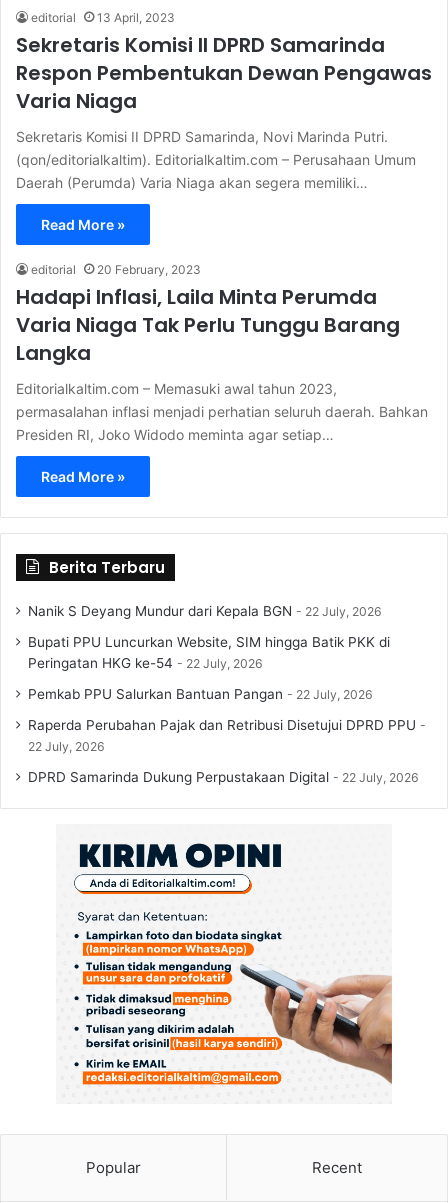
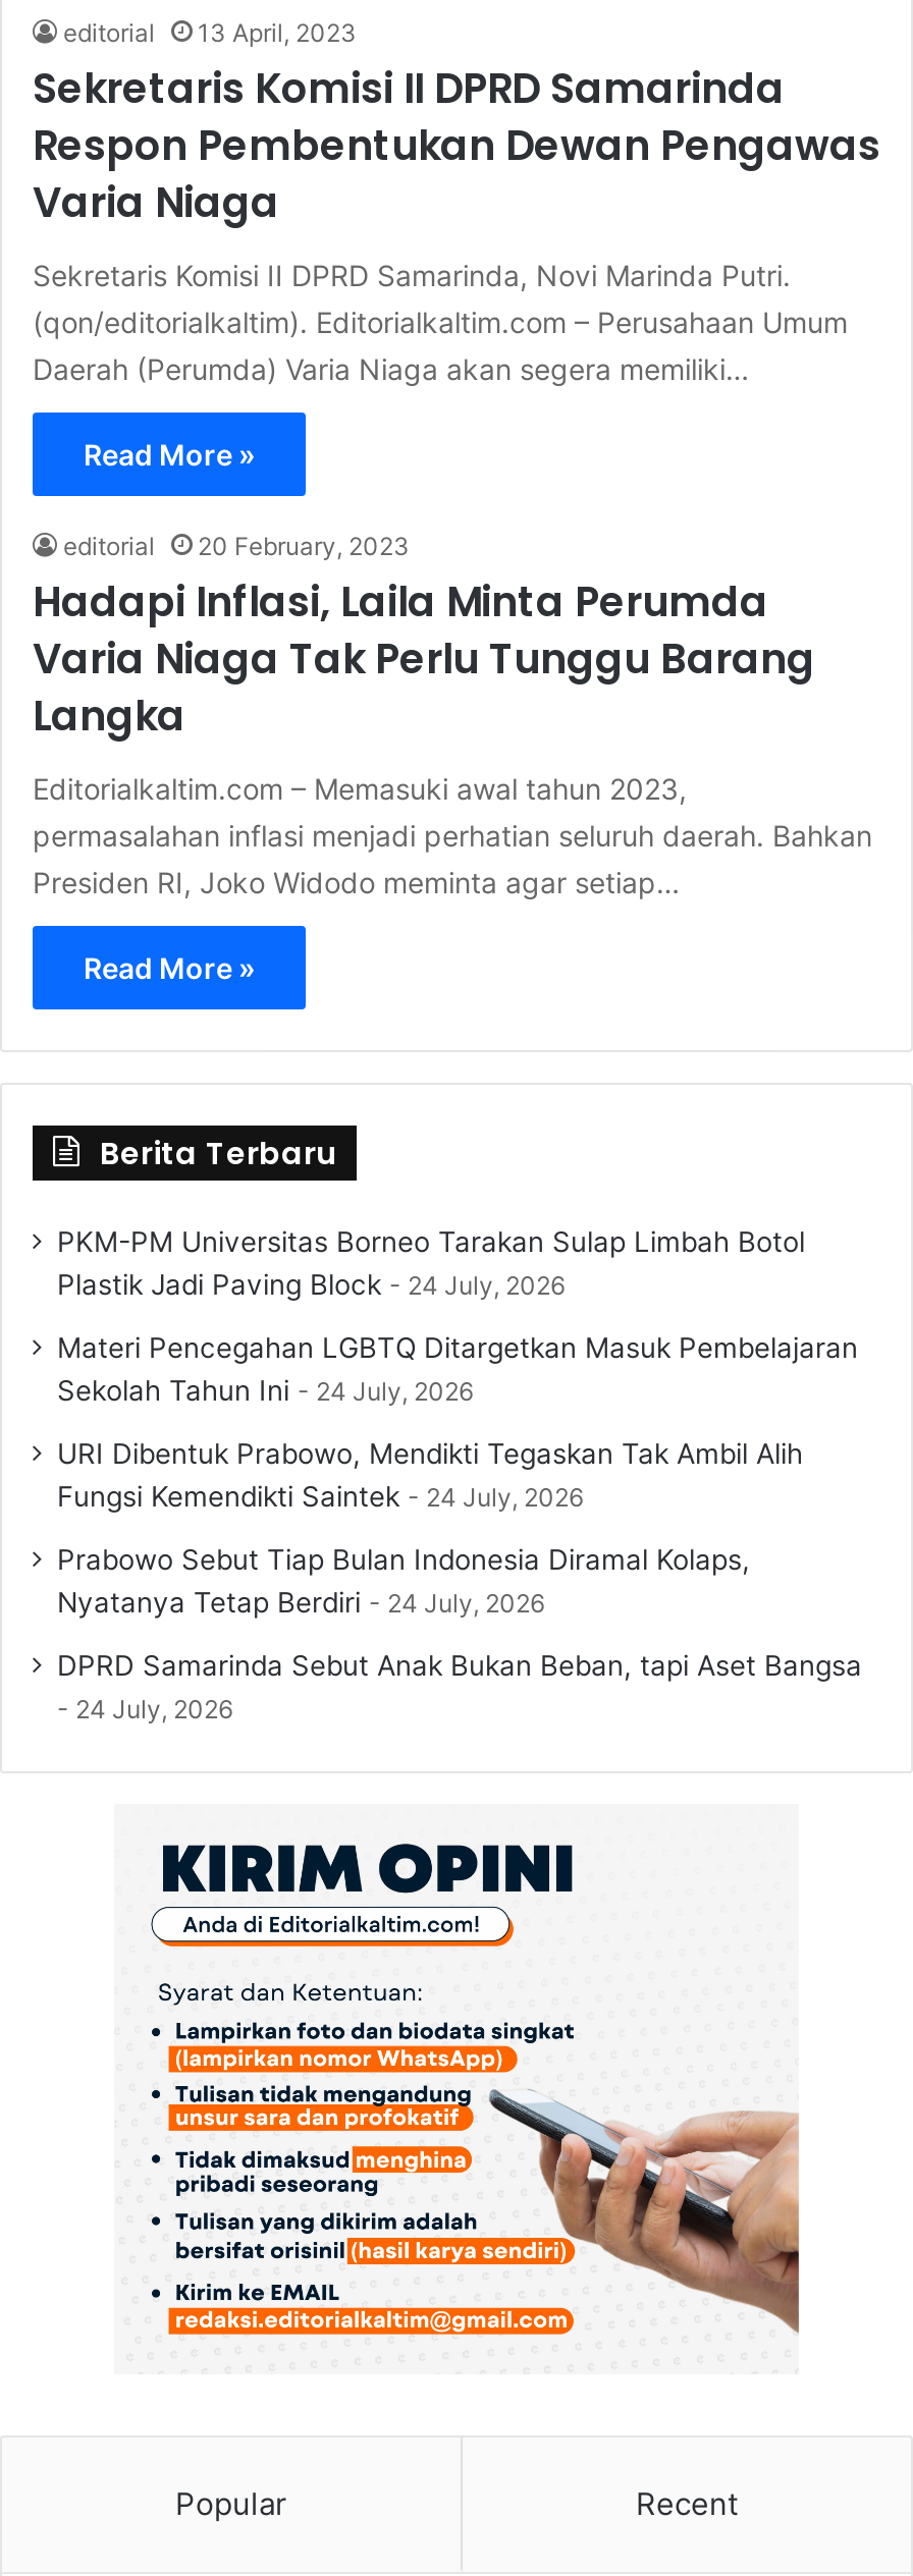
- Nanik S Deyang Mundur dari Kepala BGN
- 22 July, 2026
+ PKM-PM Universitas Borneo Tarakan Sulap Limbah Botol
+ Plastik Jadi Paving Block
+ 24 July, 2026

- Bupati PPU Luncurkan Website, SIM hingga Batik PKK di
- Peringatan HKG ke-54
- 22 July, 2026
+ Materi Pencegahan LGBTQ Ditargetkan Masuk Pembelajaran
+ Sekolah Tahun Ini
+ 24 July, 2026

- Pemkab PPU Salurkan Bantuan Pangan
- 22 July, 2026
+ URI Dibentuk Prabowo, Mendikti Tegaskan Tak Ambil Alih
+ Fungsi Kemendikti Saintek
+ 24 July, 2026

- Raperda Perubahan Pajak dan Retribusi Disetujui DPRD PPU
- 22 July, 2026
+ Prabowo Sebut Tiap Bulan Indonesia Diramal Kolaps,
+ Nyatanya Tetap Berdiri
+ 24 July, 2026

- DPRD Samarinda Dukung Perpustakaan Digital
- 22 July, 2026
+ DPRD Samarinda Sebut Anak Bukan Beban, tapi Aset Bangsa
+ 24 July, 2026
